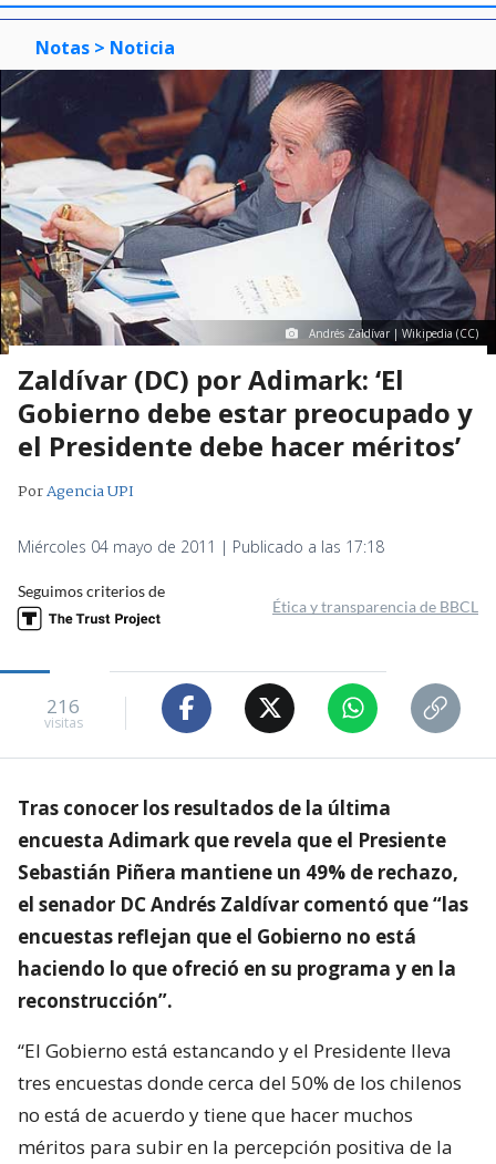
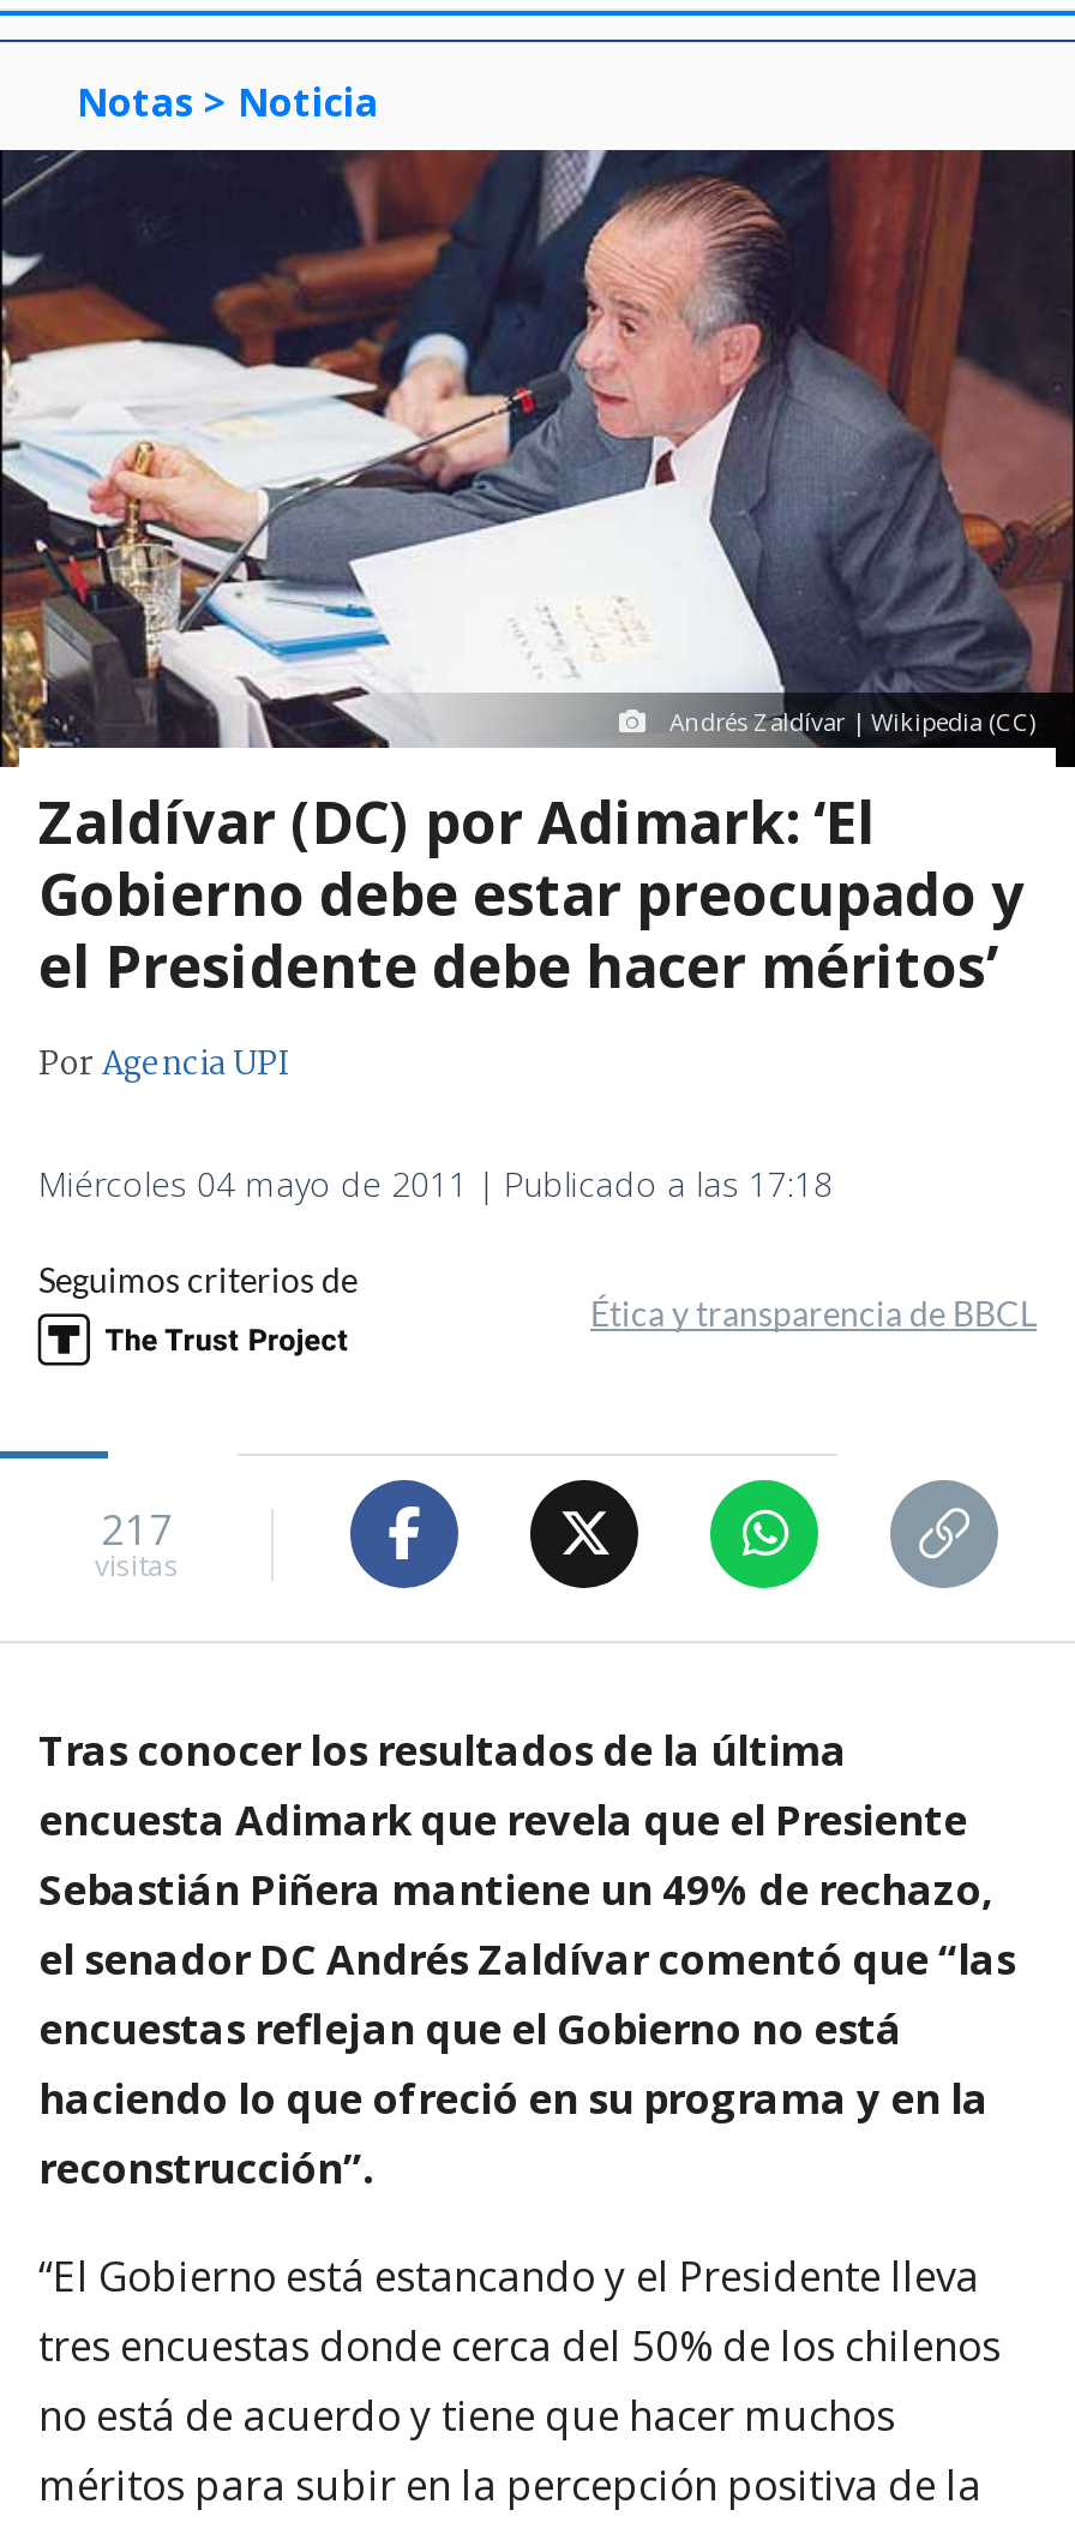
- 216
+ 217
